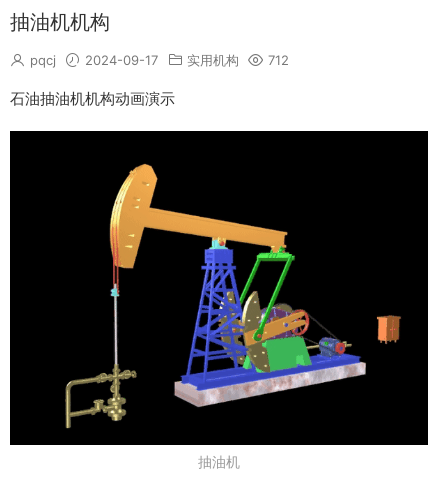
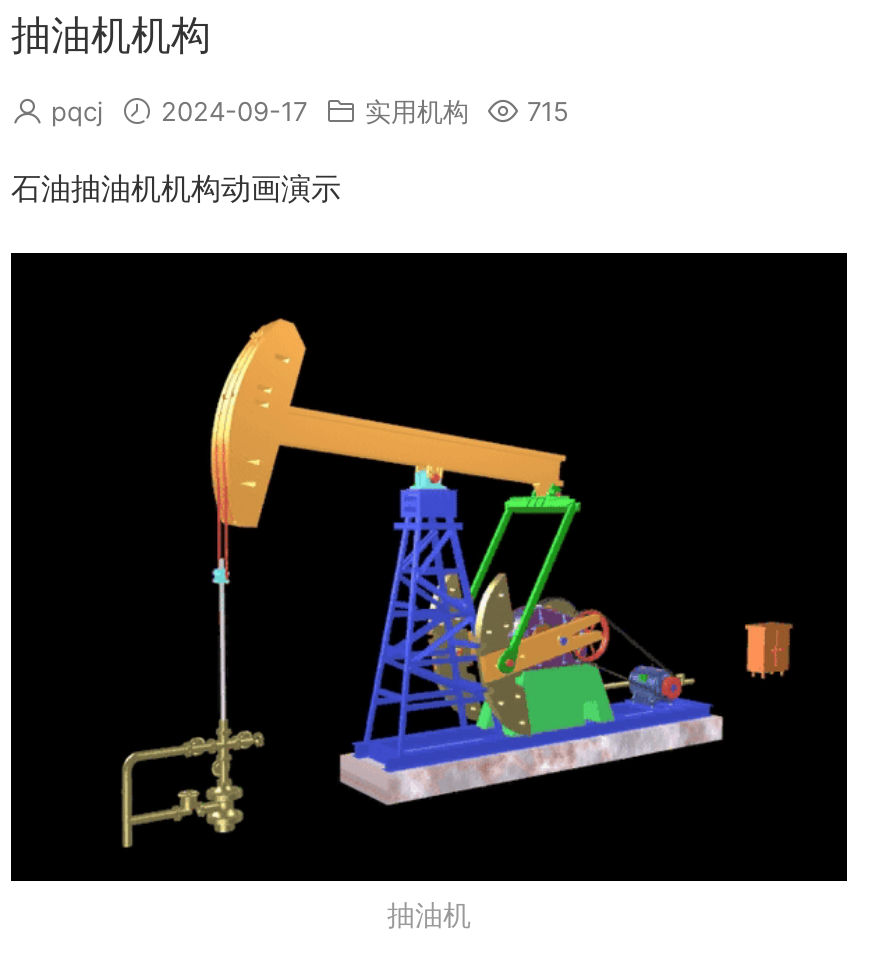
- pqcj 2024-09-17 实用机构 712
+ pqcj 2024-09-17 实用机构 715
